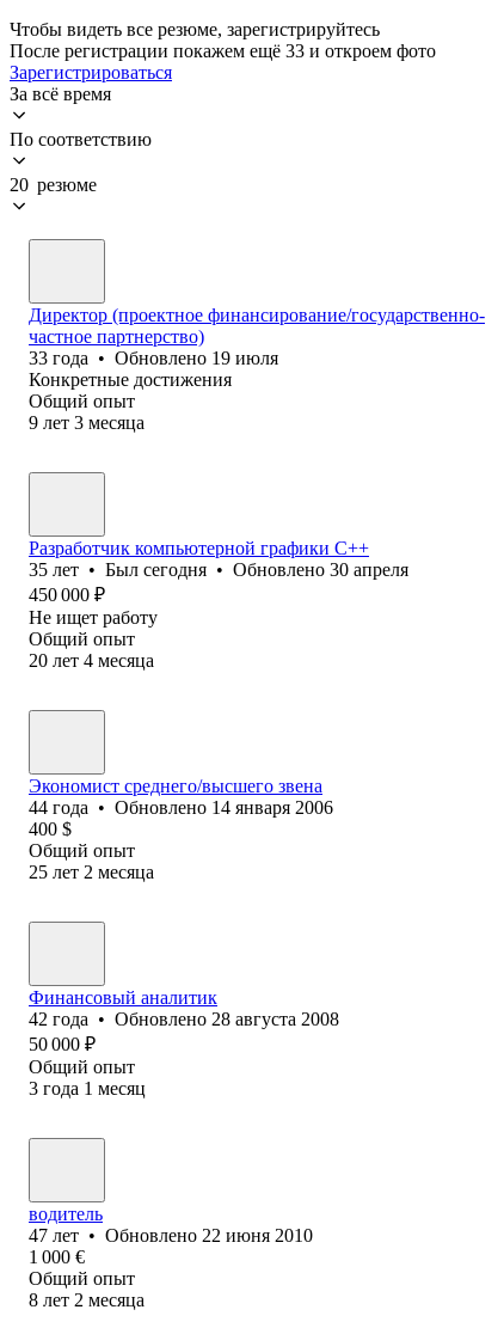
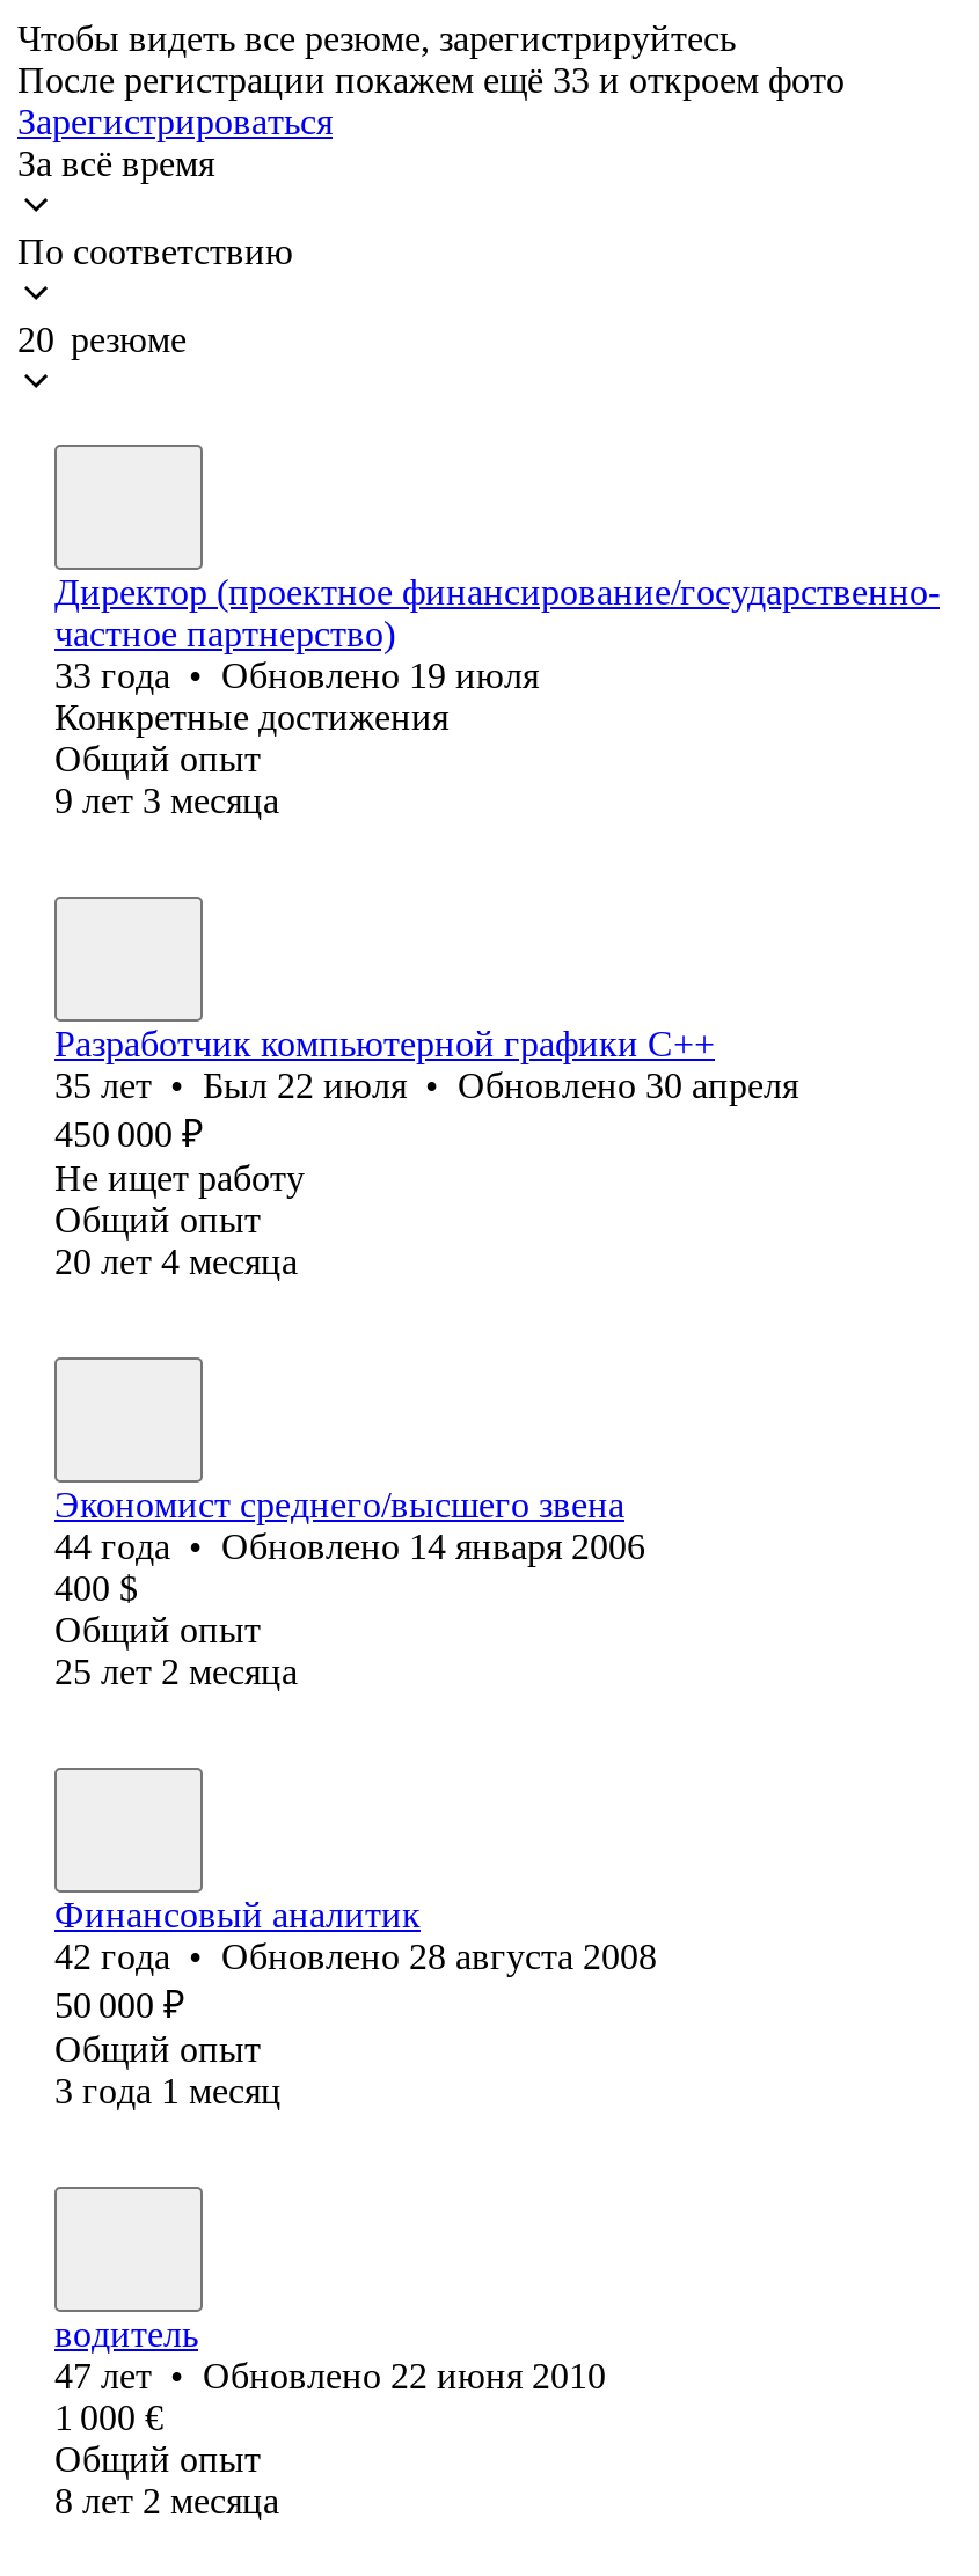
- 35 лет • Был сегодня • Обновлено 30 апреля
+ 35 лет • Был 22 июля • Обновлено 30 апреля
